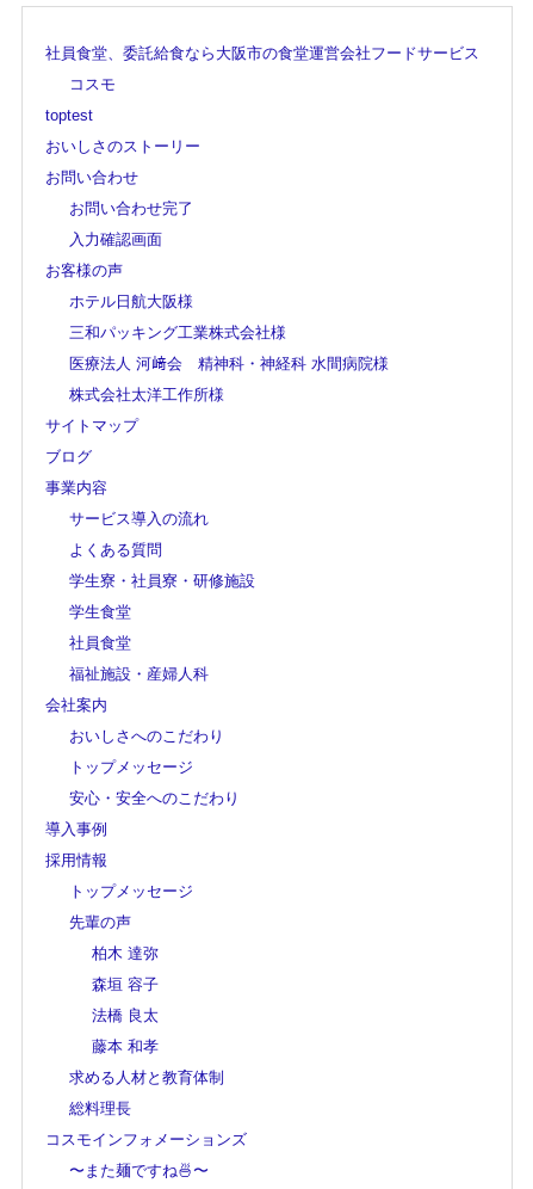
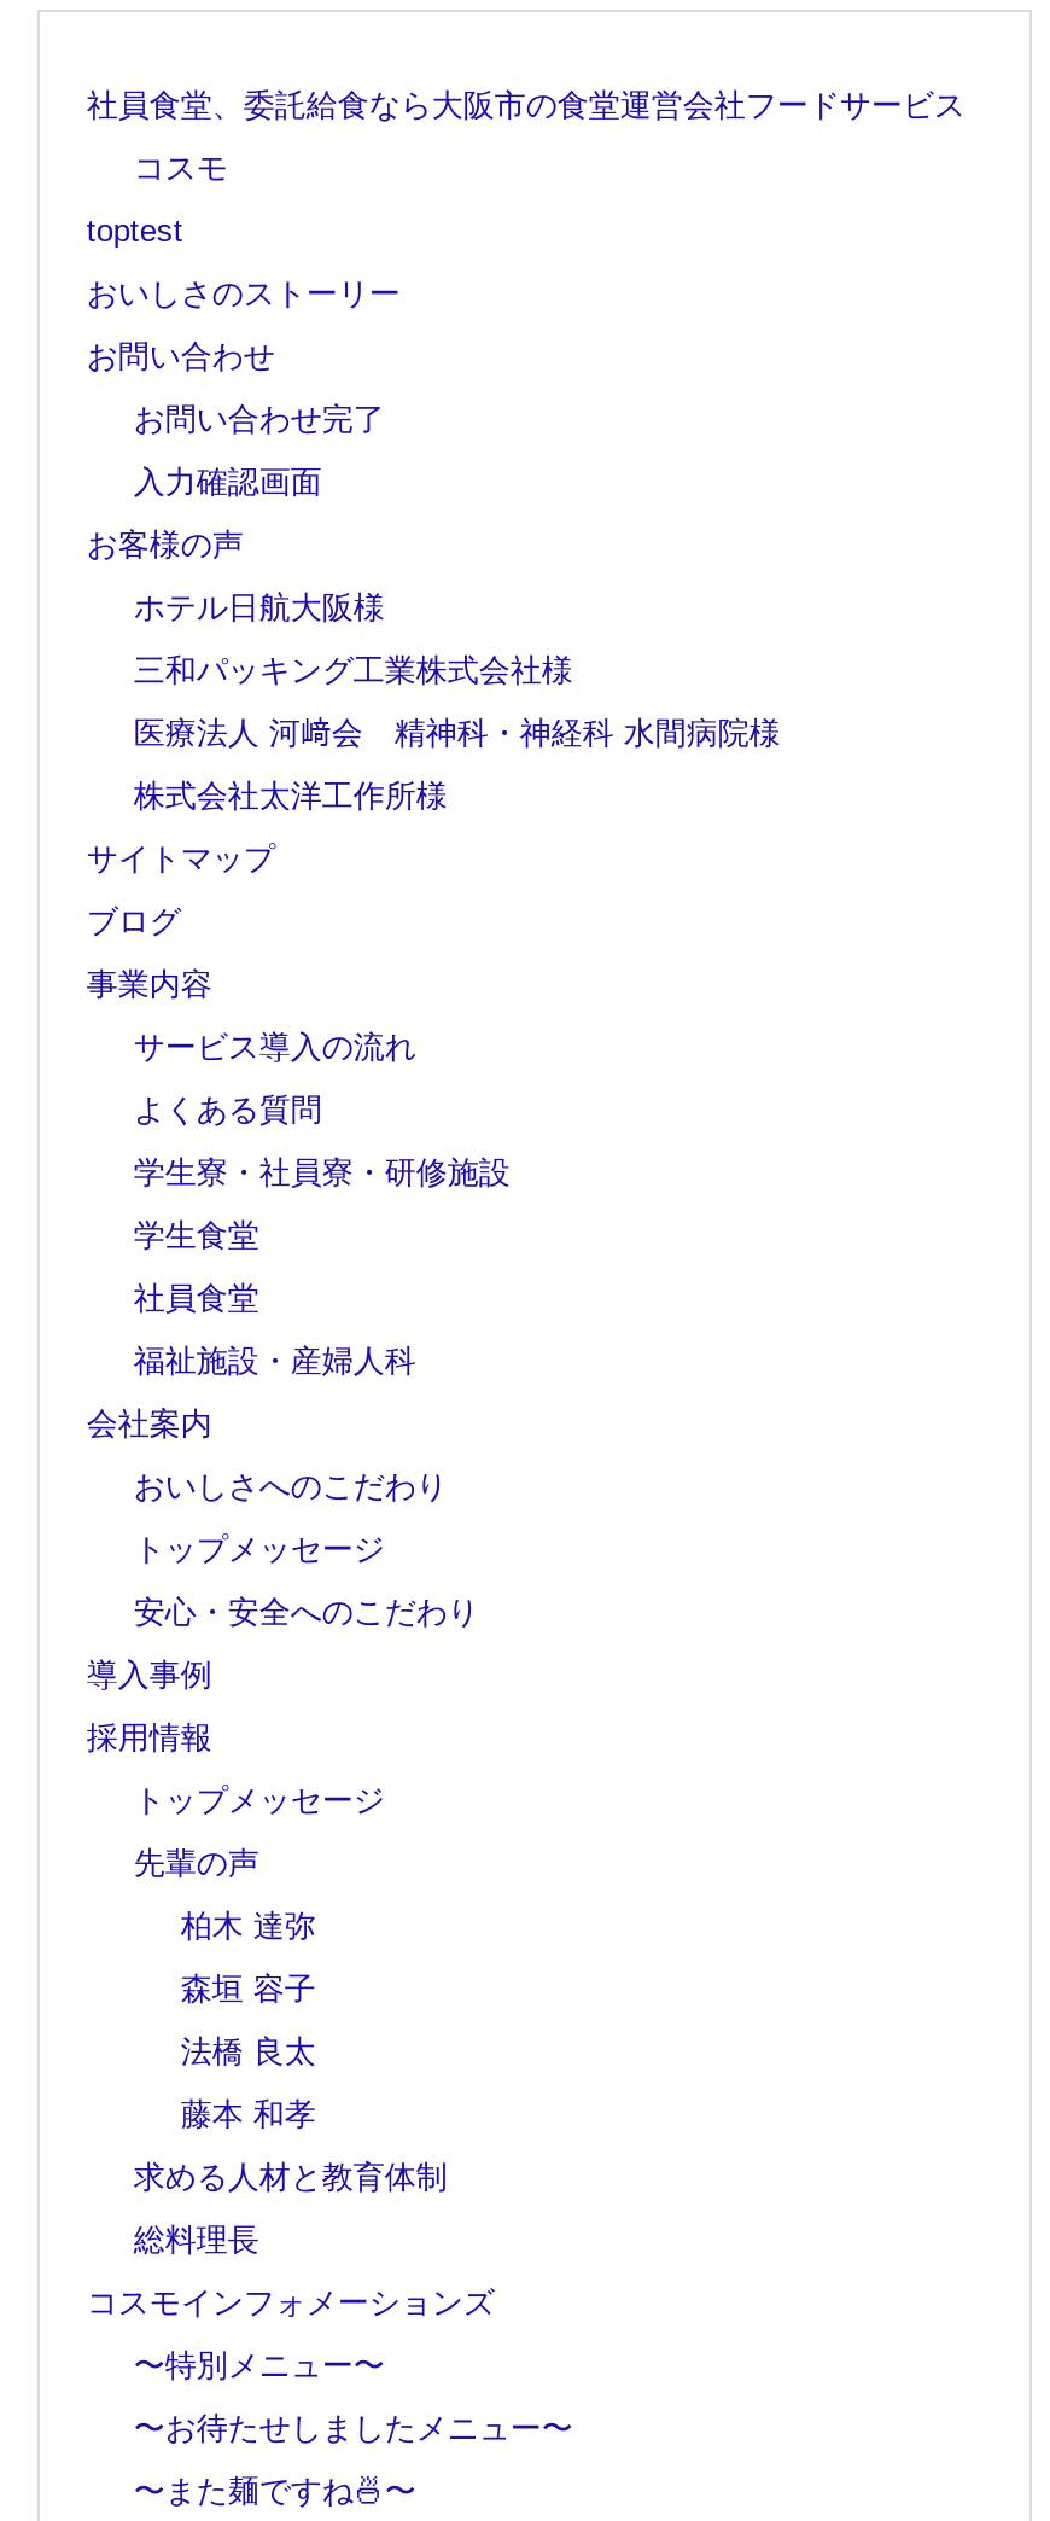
+ 〜特別メニュー〜
+ 〜お待たせしましたメニュー〜
